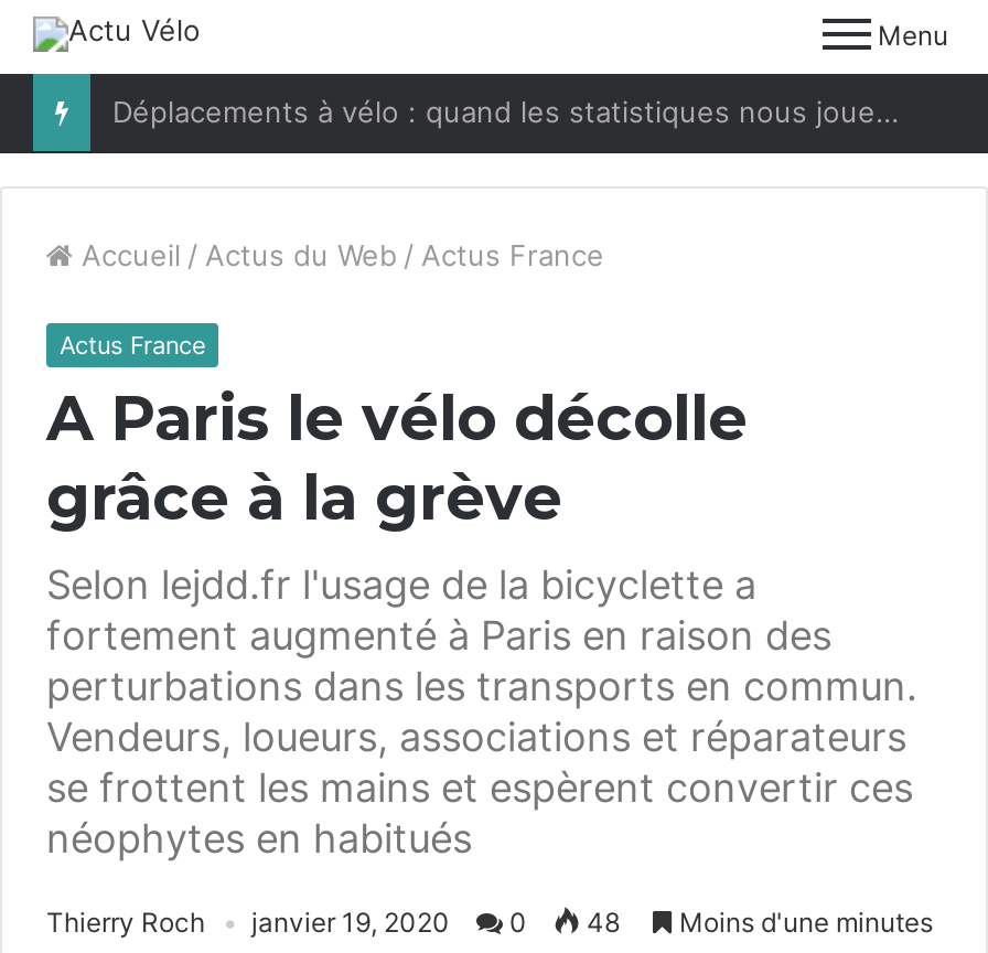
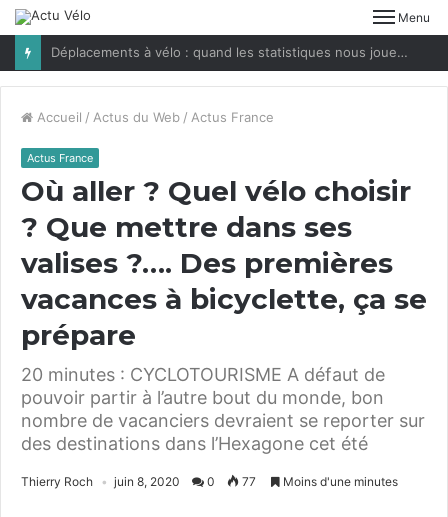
- A Paris le vélo décolle
- grâce à la grève
- Selon lejdd.fr l'usage de la bicyclette a
- fortement augmenté à Paris en raison des
- perturbations dans les transports en commun.
- Vendeurs, loueurs, associations et réparateurs
- se frottent les mains et espèrent convertir ces
- néophytes en habitués
+ Où aller ? Quel vélo choisir
+ ? Que mettre dans ses
+ valises ?…. Des premières
+ vacances à bicyclette, ça se
+ prépare
+ 20 minutes : CYCLOTOURISME A défaut de
+ pouvoir partir à l’autre bout du monde, bon
+ nombre de vacanciers devraient se reporter sur
+ des destinations dans l’Hexagone cet été

- janvier 19, 2020
+ juin 8, 2020

- 48
+ 77
